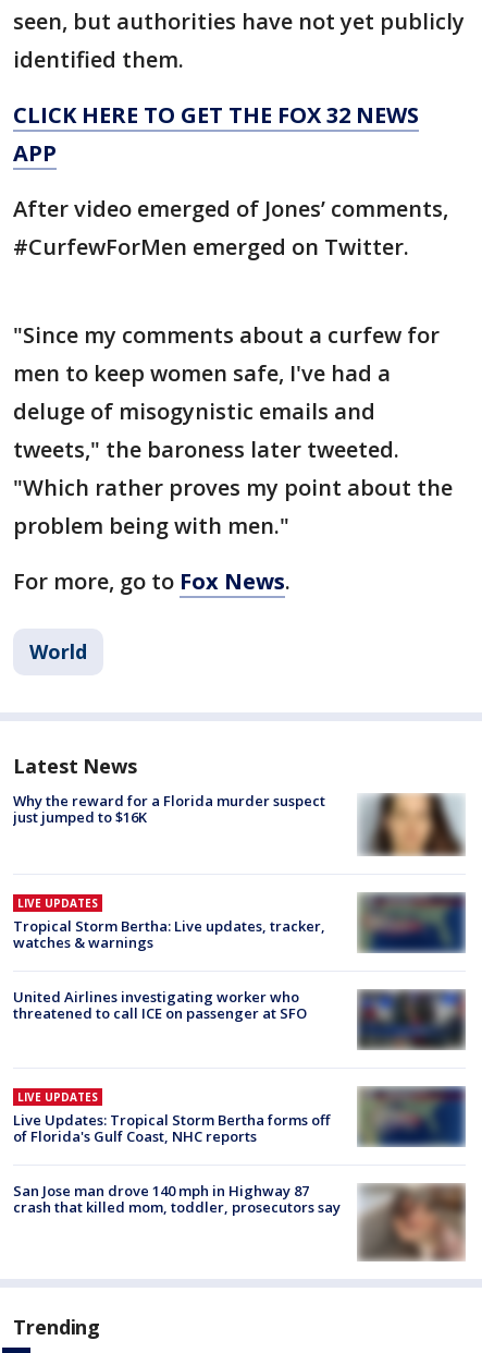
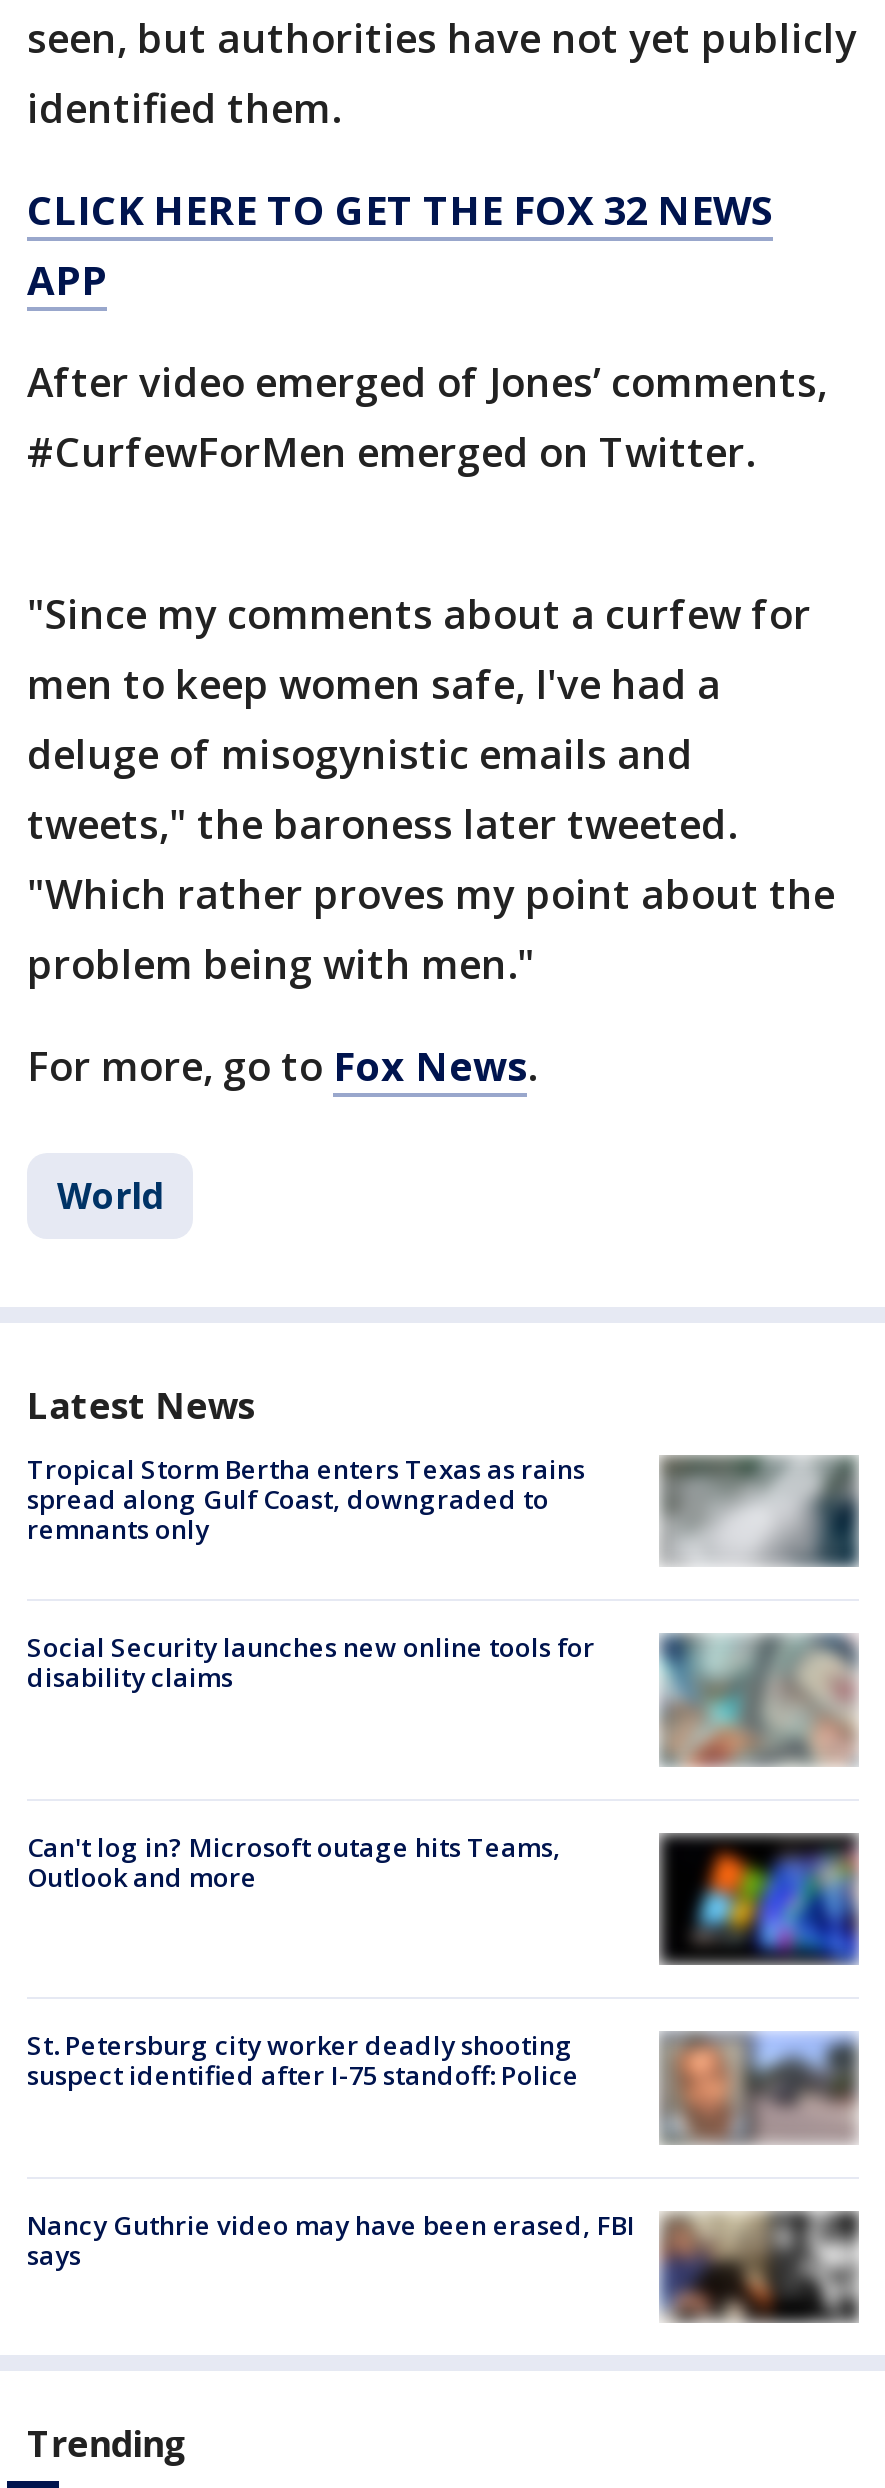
- [image]
- Why the reward for a Florida murder suspect
- just jumped to $16K
+ [image]
+ Tropical Storm Bertha enters Texas as rains
+ spread along Gulf Coast, downgraded to
+ remnants only

- [image]
- LIVE UPDATES
- Tropical Storm Bertha: Live updates, tracker,
- watches & warnings
+ [image]
+ Social Security launches new online tools for
+ disability claims

- United Airlines investigating worker who
- threatened to call ICE on passenger at SFO
+ Can't log in? Microsoft outage hits Teams,
+ Outlook and more

- [image]
+ [image]

- [image]
- LIVE UPDATES
- Live Updates: Tropical Storm Bertha forms off
- of Florida's Gulf Coast, NHC reports
+ [image]
+ St. Petersburg city worker deadly shooting
+ suspect identified after I-75 standoff: Police

- [image]
- San Jose man drove 140 mph in Highway 87
- crash that killed mom, toddler, prosecutors say
+ [image]
+ Nancy Guthrie video may have been erased, FBI
+ says
